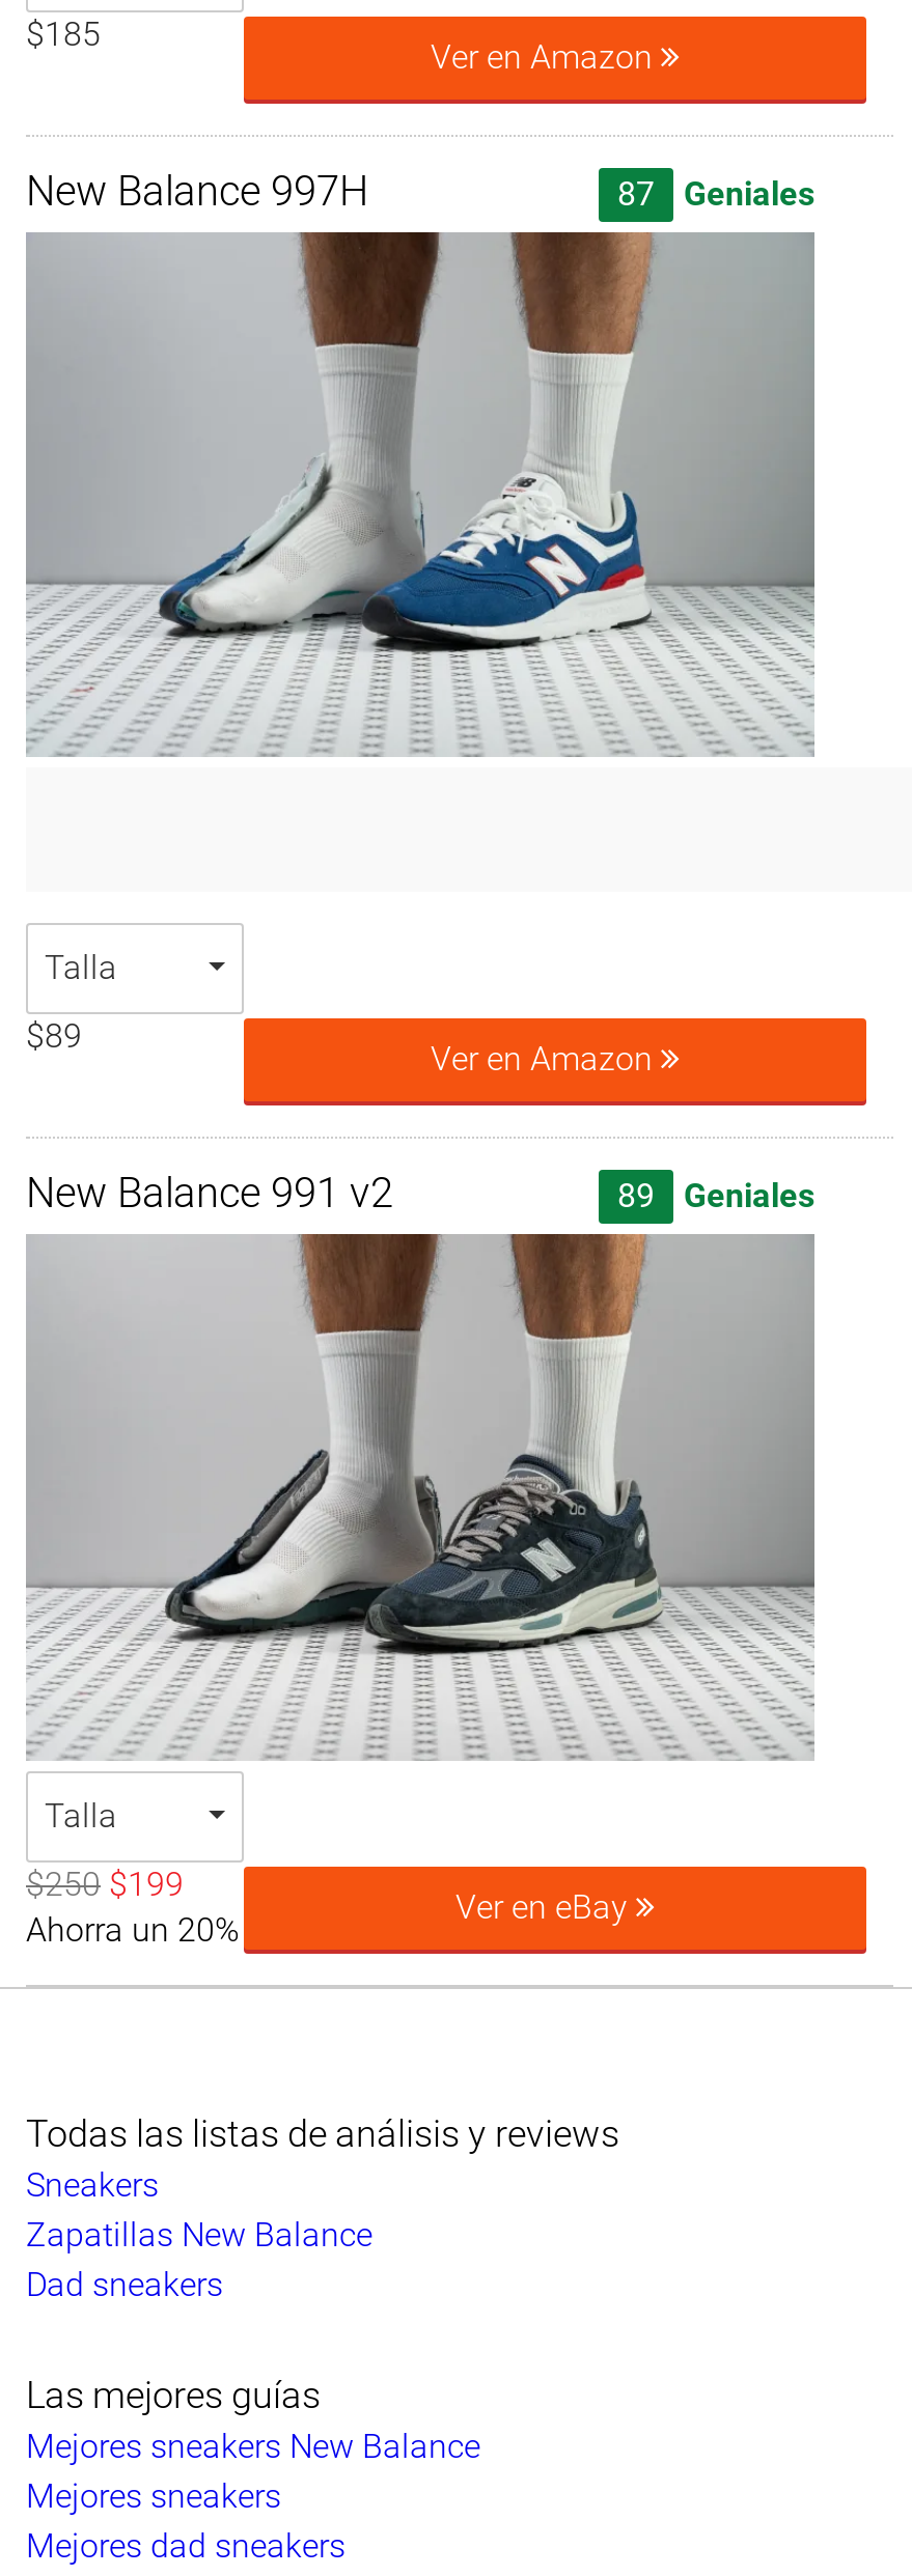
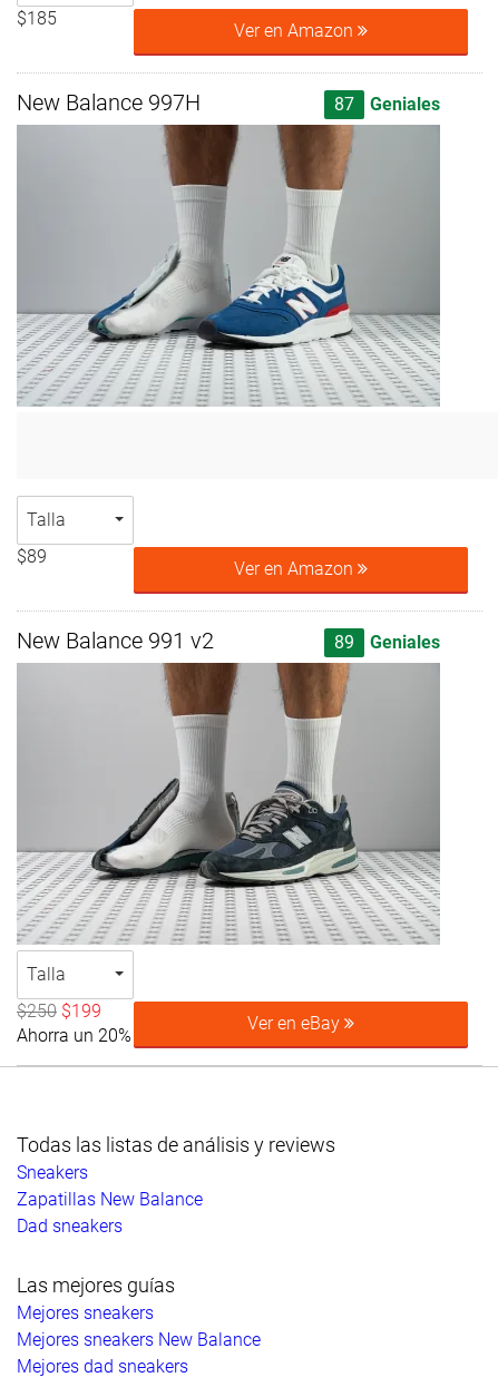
moved down: Mejores sneakers New Balance

moved up: Mejores sneakers
